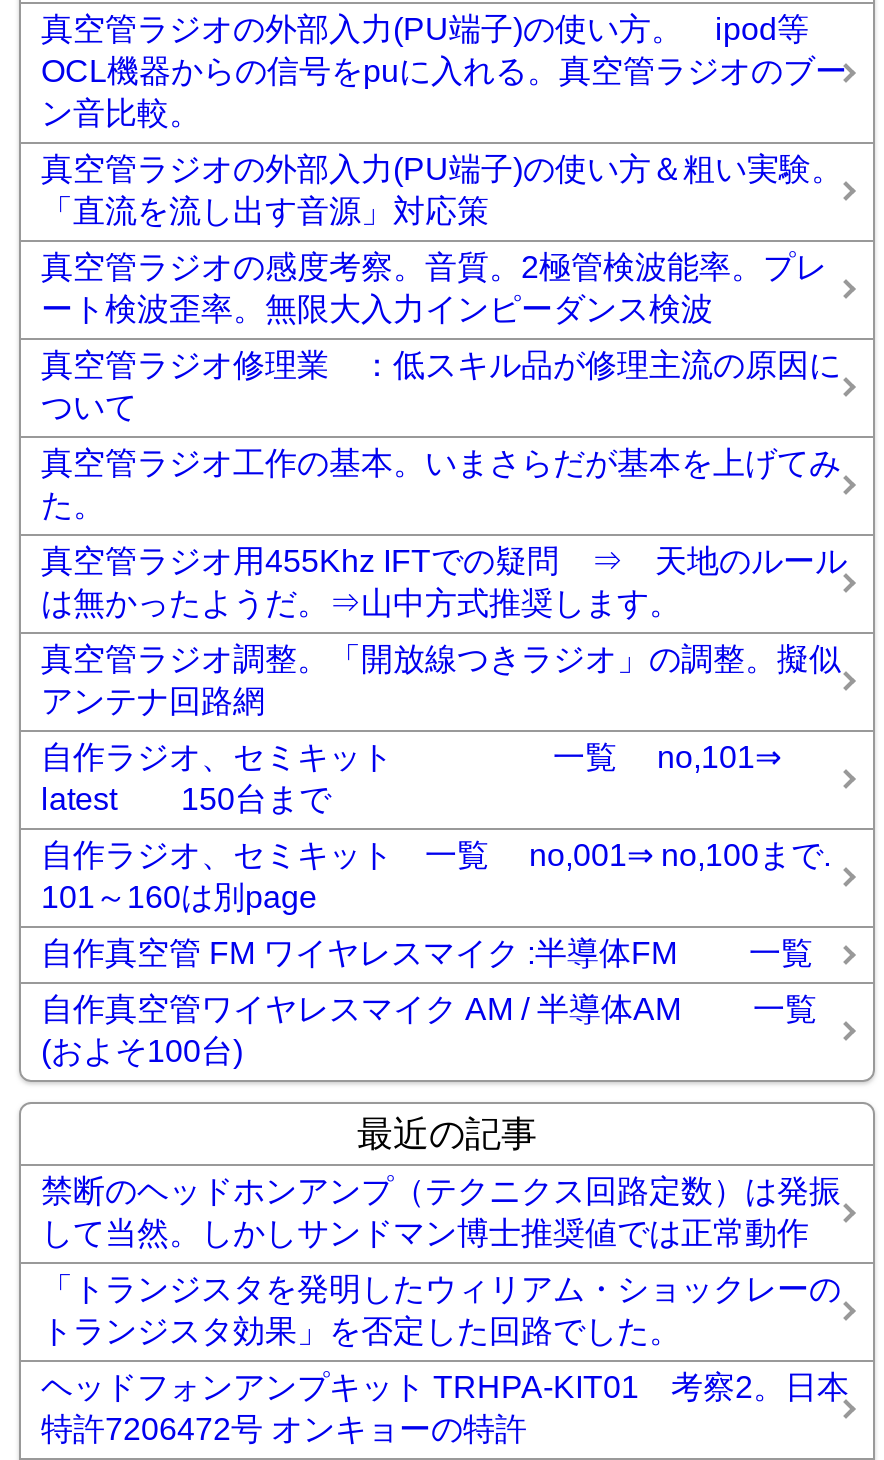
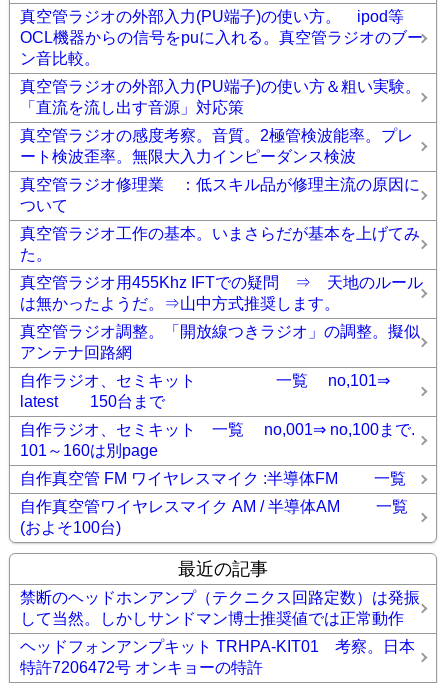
- 「トランジスタを発明したウィリアム・ショックレーの
- トランジスタ効果」を否定した回路でした。
- ヘッドフォンアンプキット TRHPA-KIT01 考察2。日本
+ ヘッドフォンアンプキット TRHPA-KIT01 考察。日本
